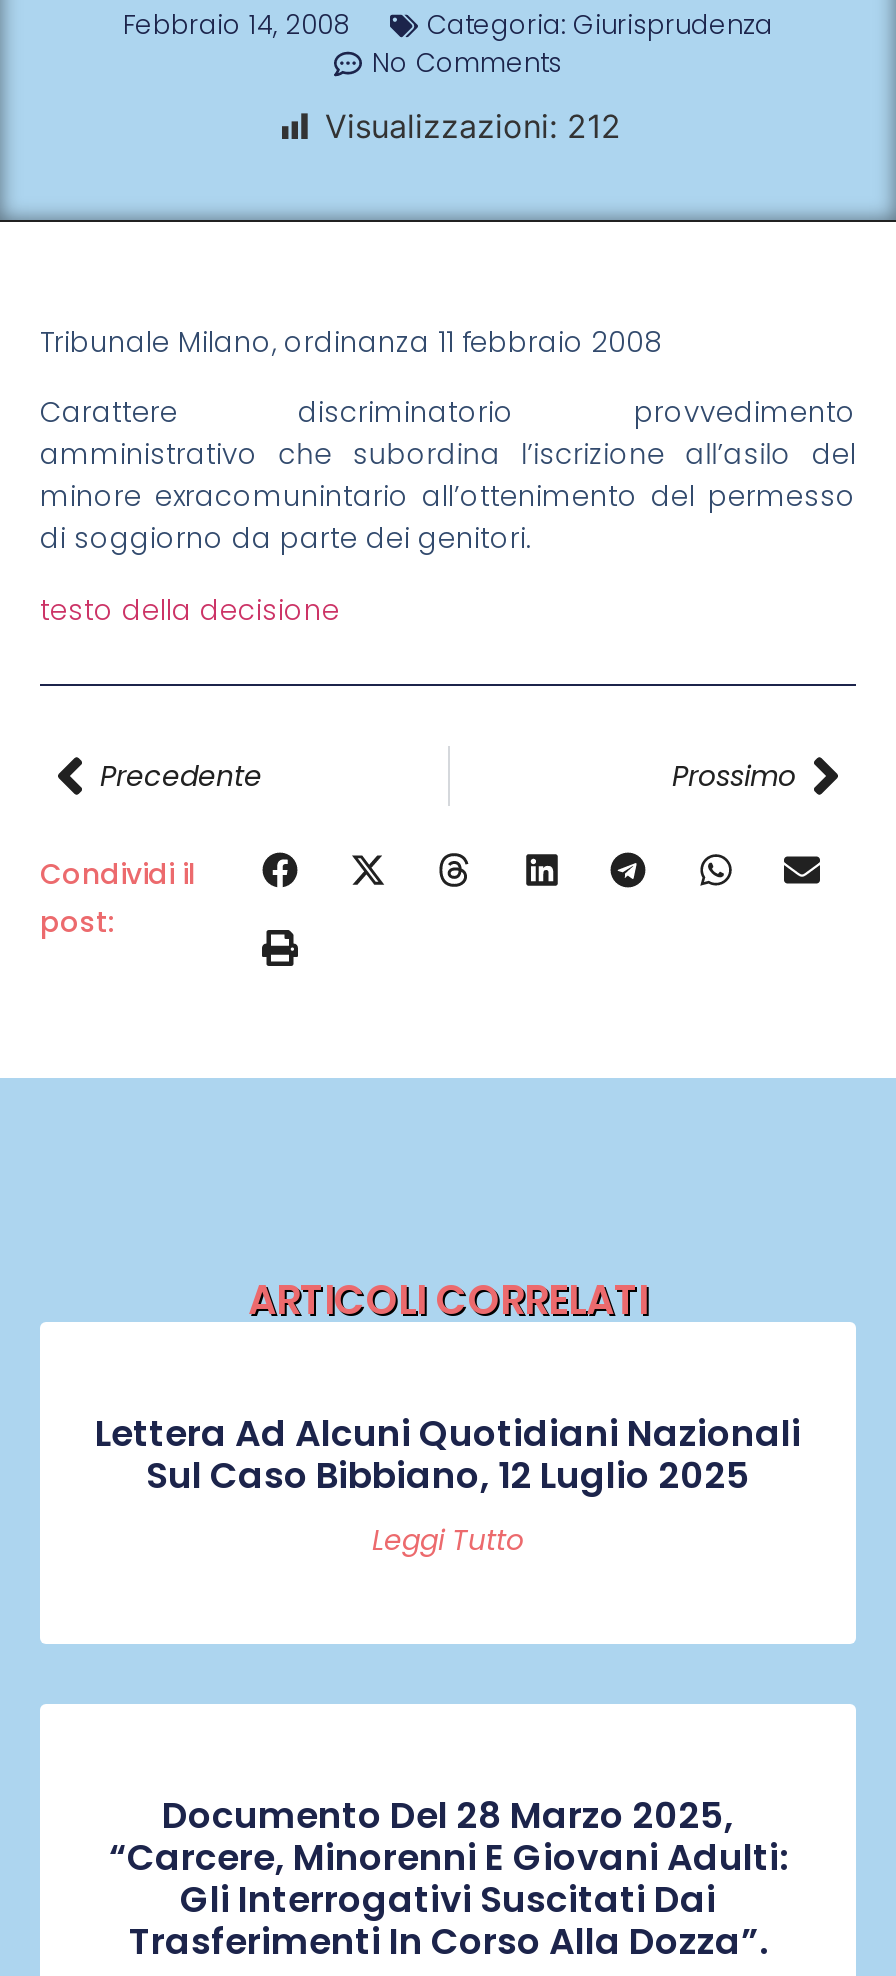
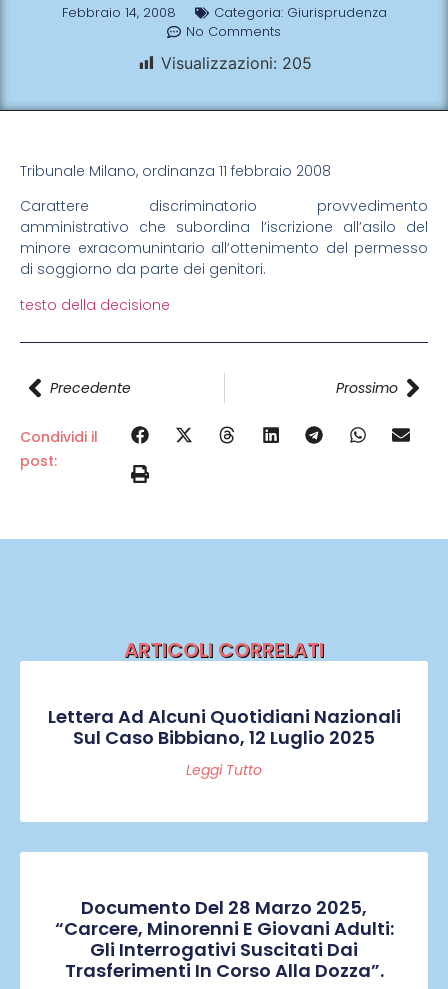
- Visualizzazioni: 212
+ Visualizzazioni: 205
